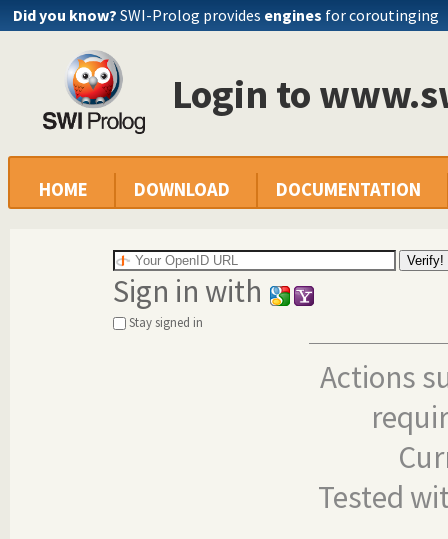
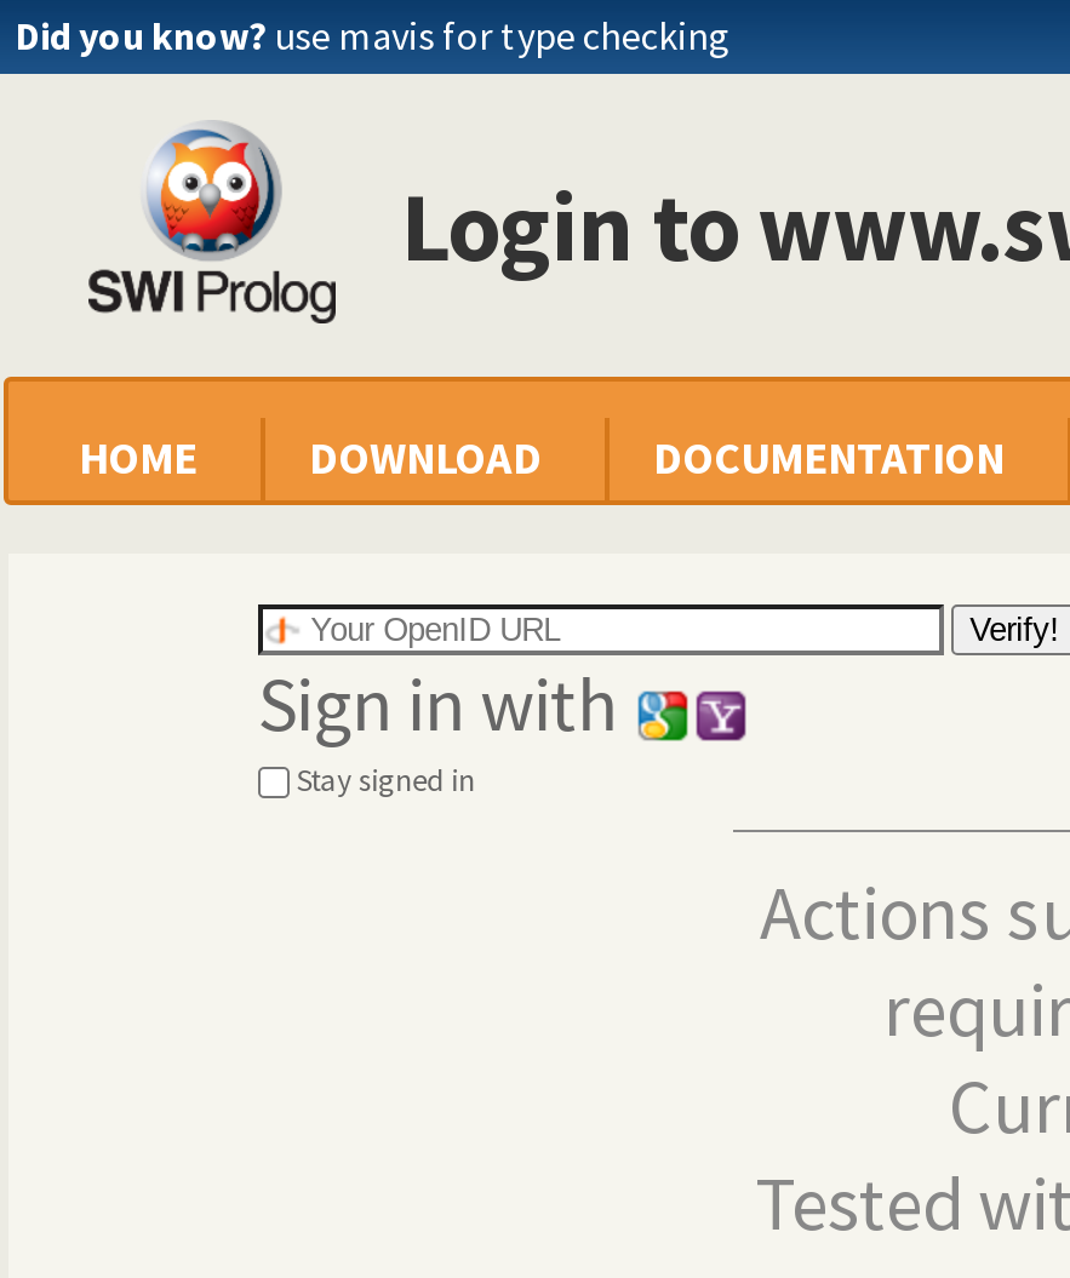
- Did you know? SWI-Prolog provides engines for coroutinging
+ Did you know? use mavis for type checking
